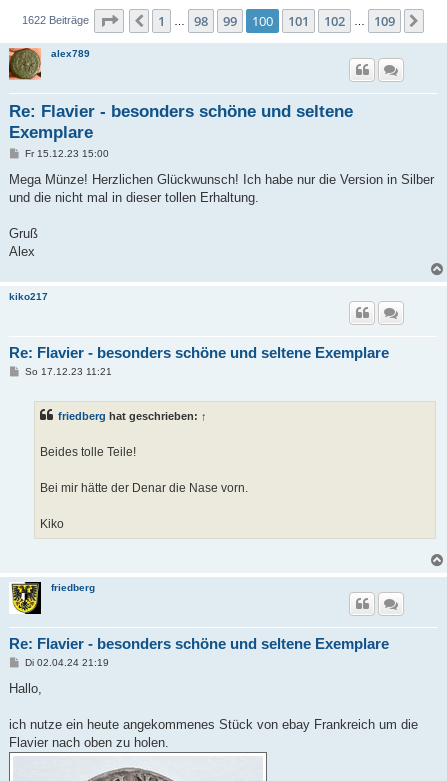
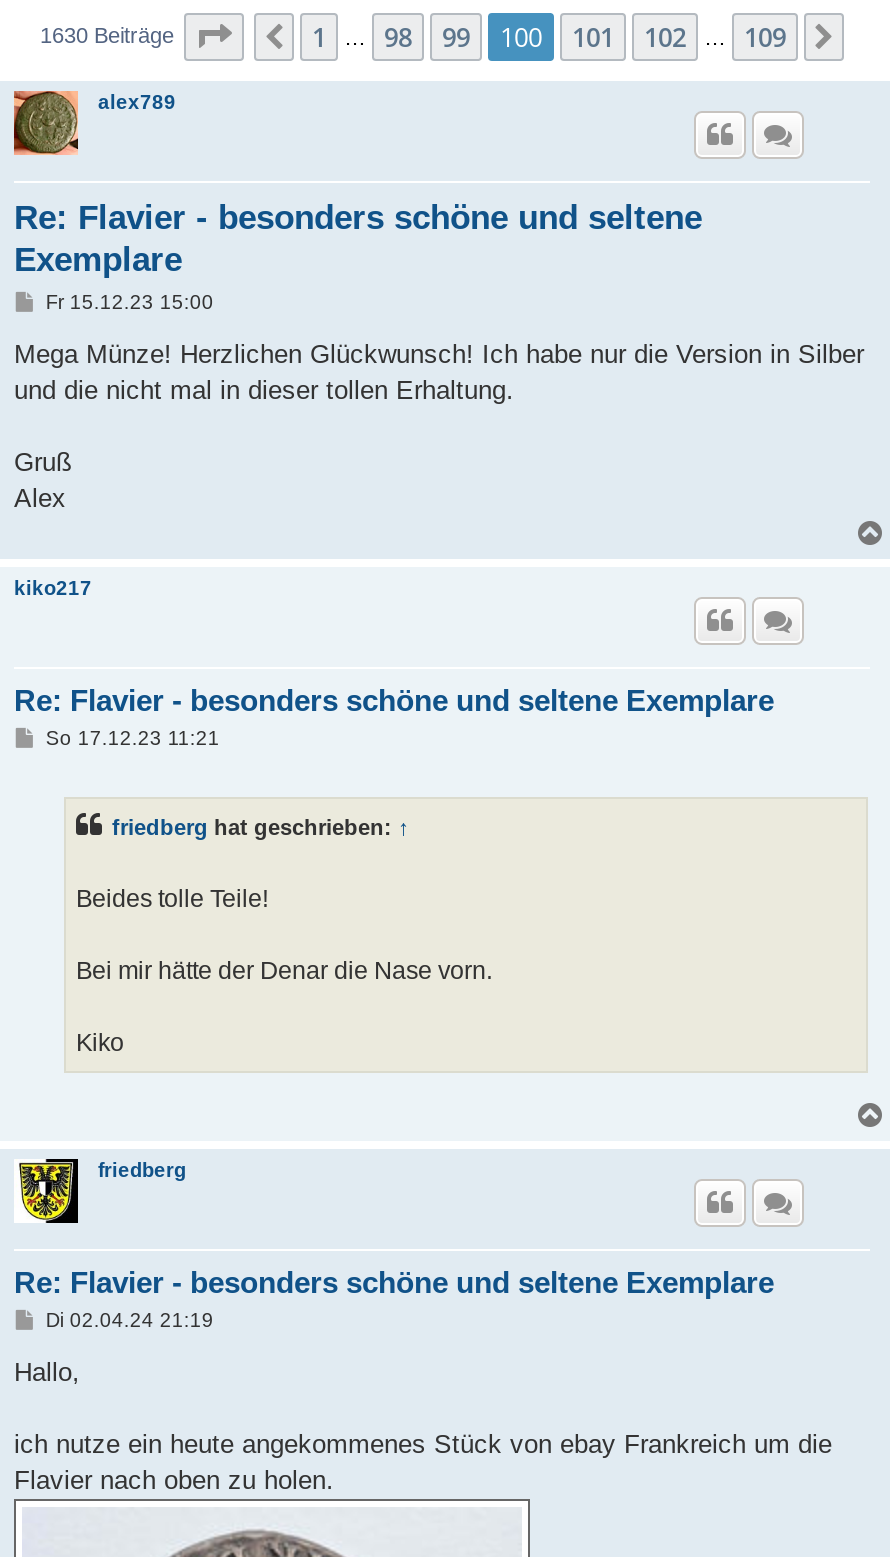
- 1622 Beiträge
+ 1630 Beiträge
